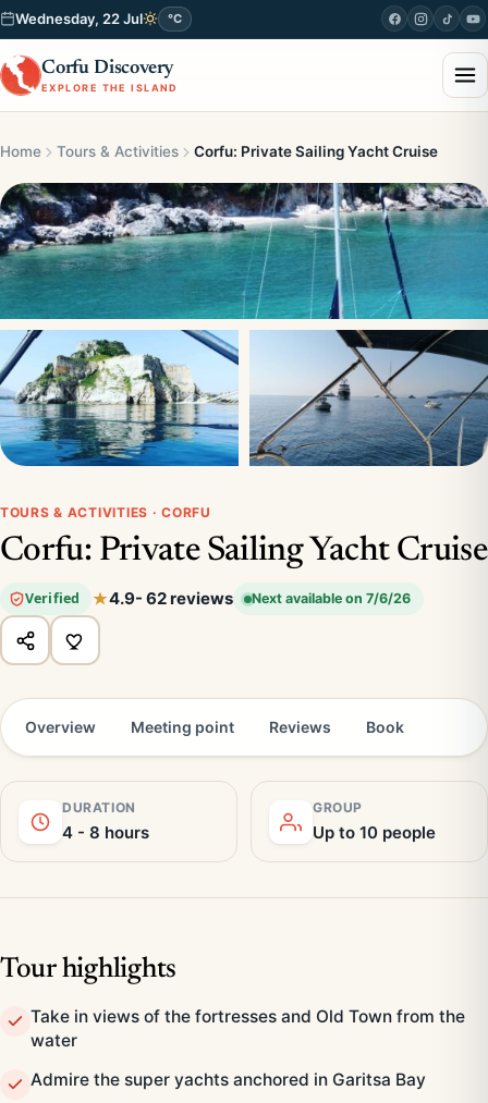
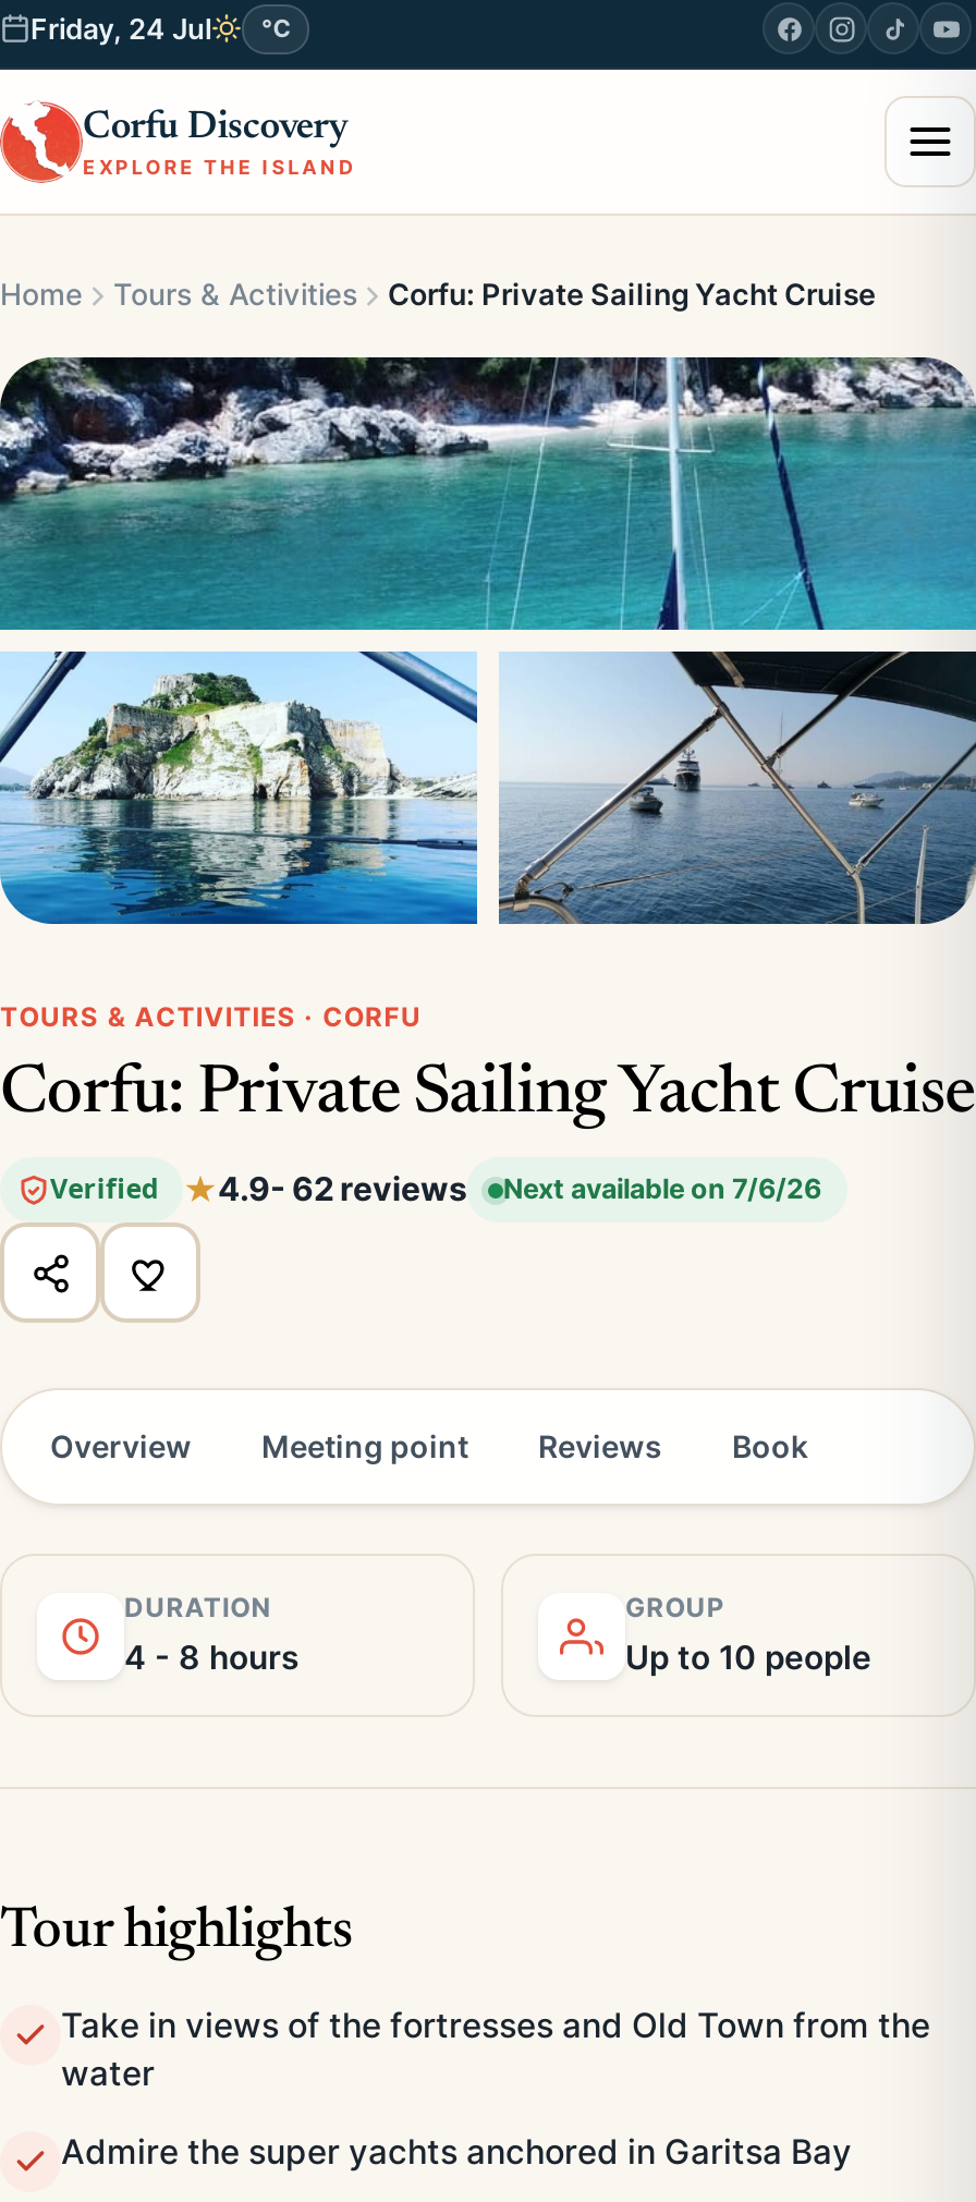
- Wednesday, 22 Jul
+ Friday, 24 Jul
